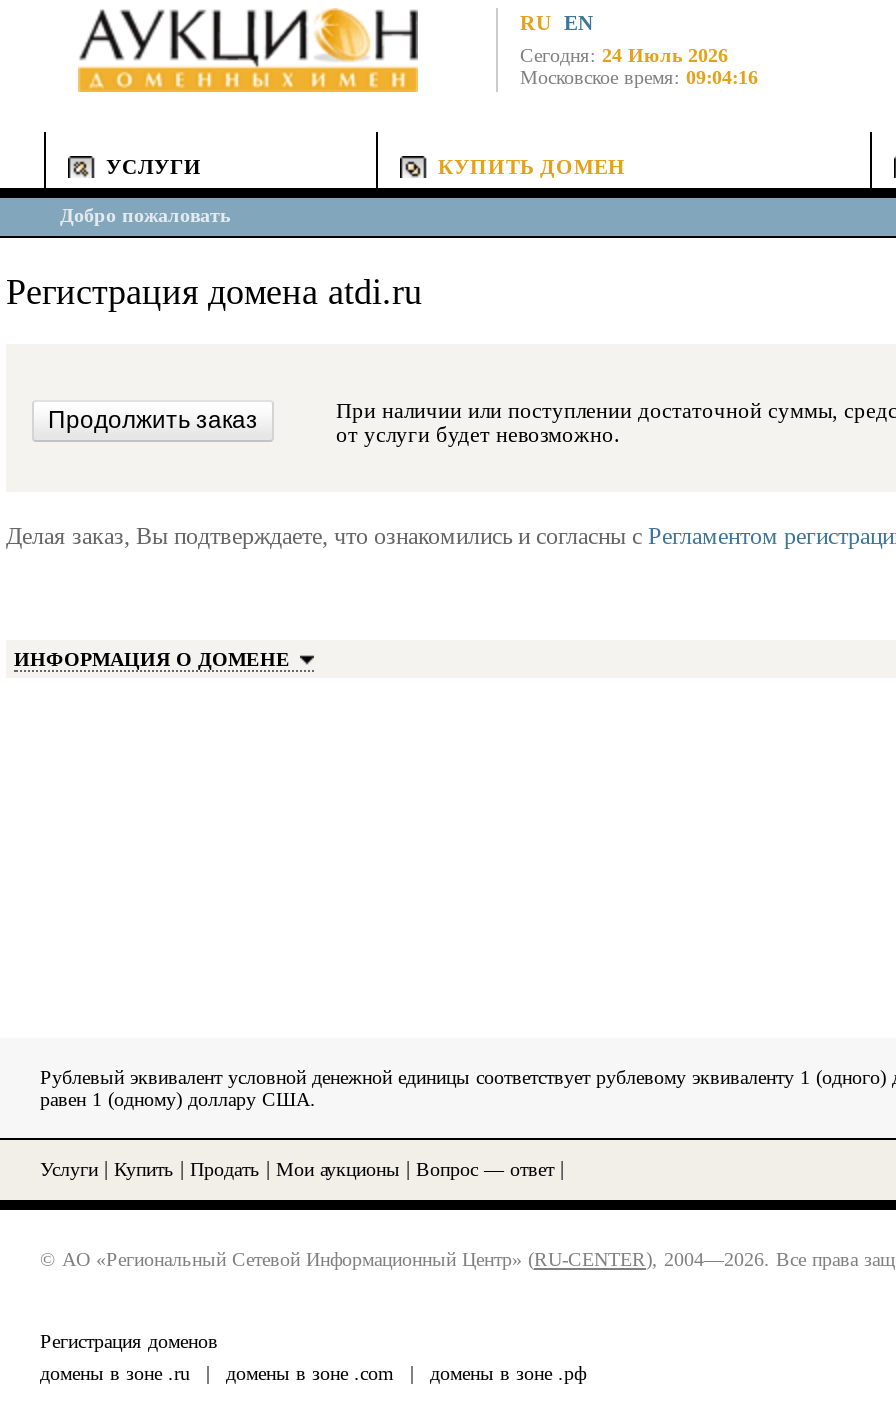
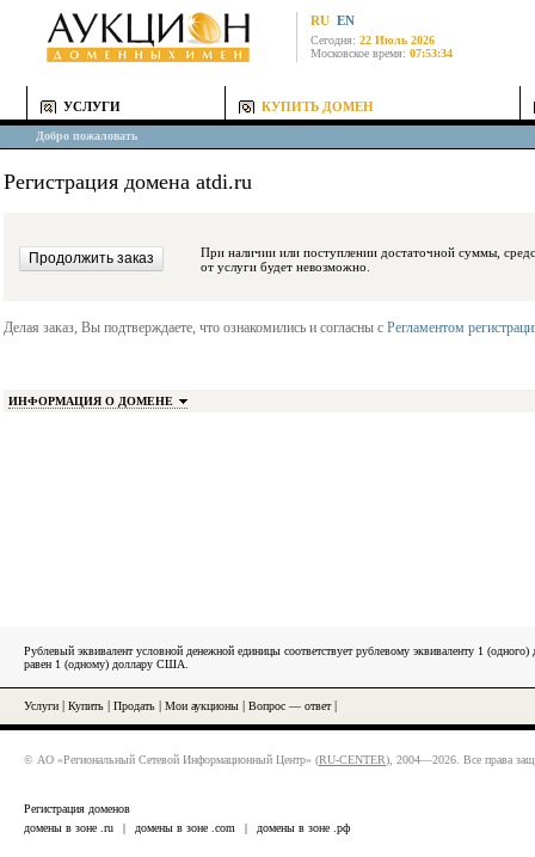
- Сегодня: 24 Июль 2026
+ Сегодня: 22 Июль 2026

- Московское время: 09:04:16
+ Московское время: 07:53:34
